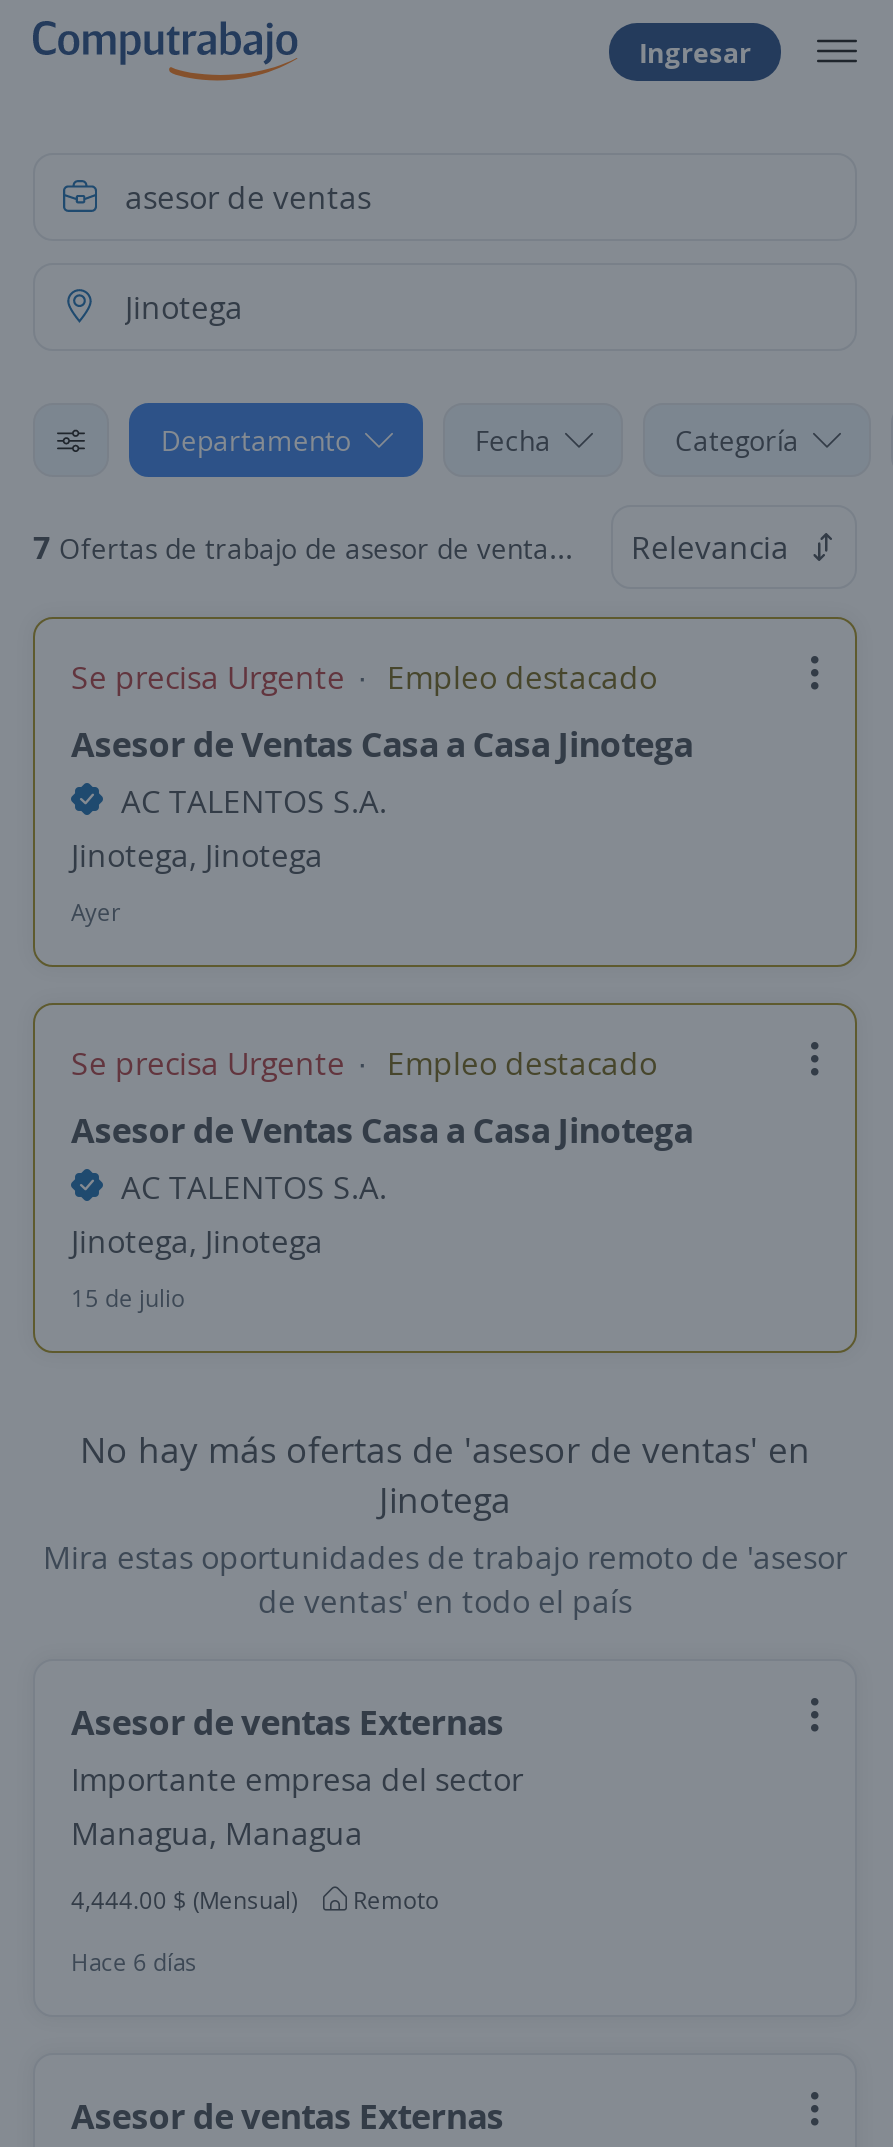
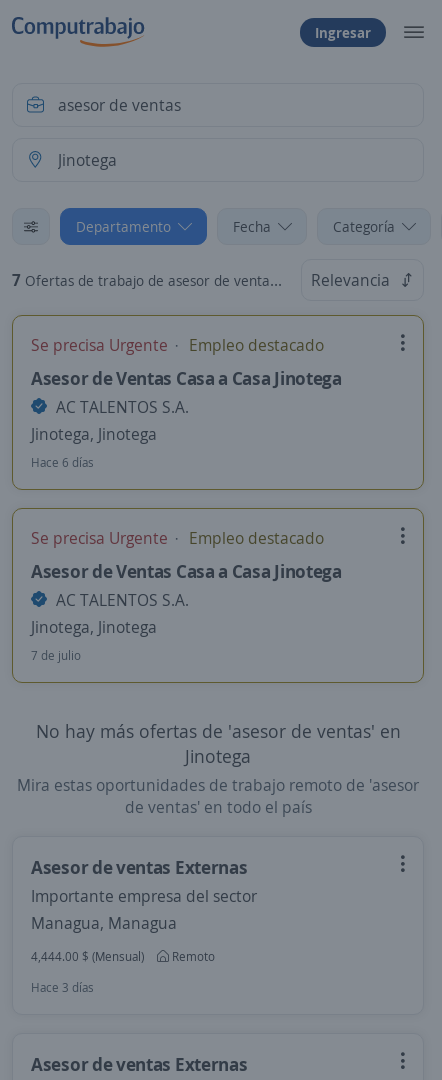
- Ayer
+ Hace 6 días

- 15 de julio
+ 7 de julio

- Hace 6 días
+ Hace 3 días
